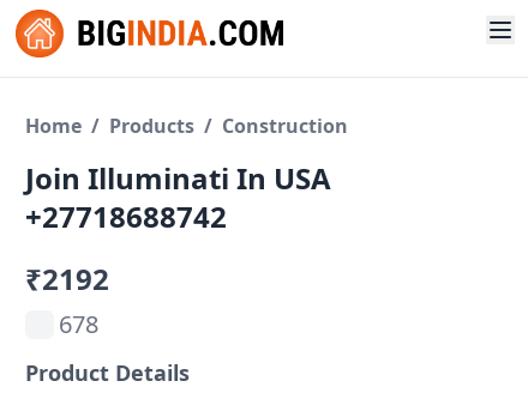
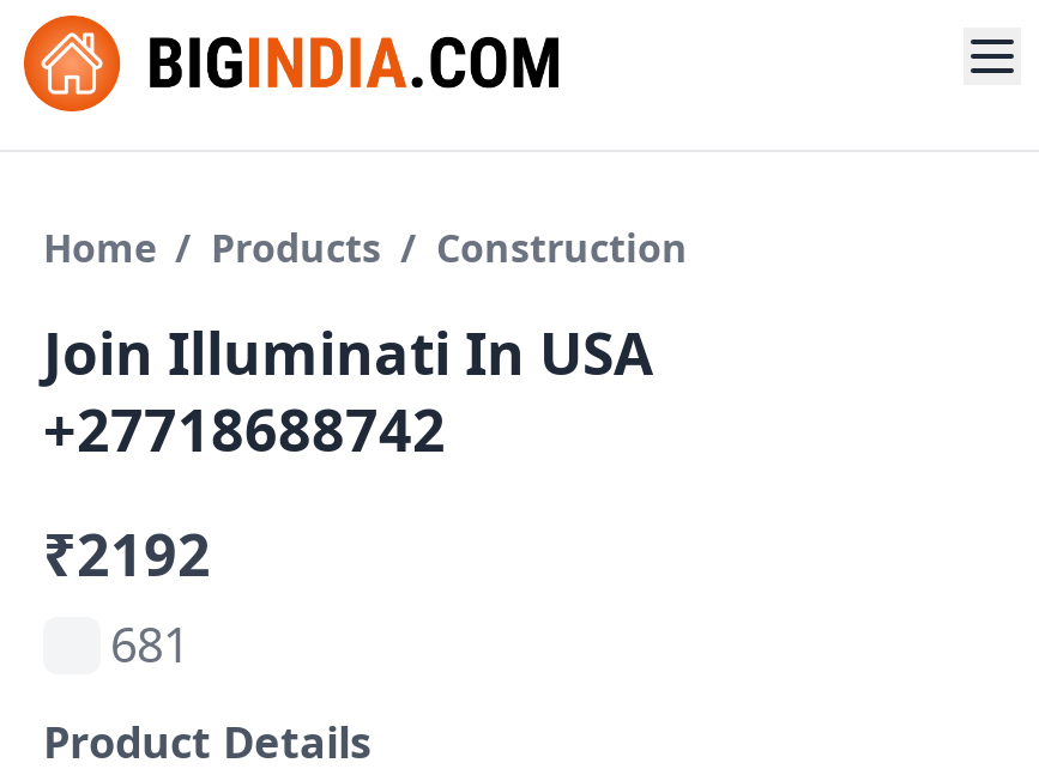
- 678
+ 681
